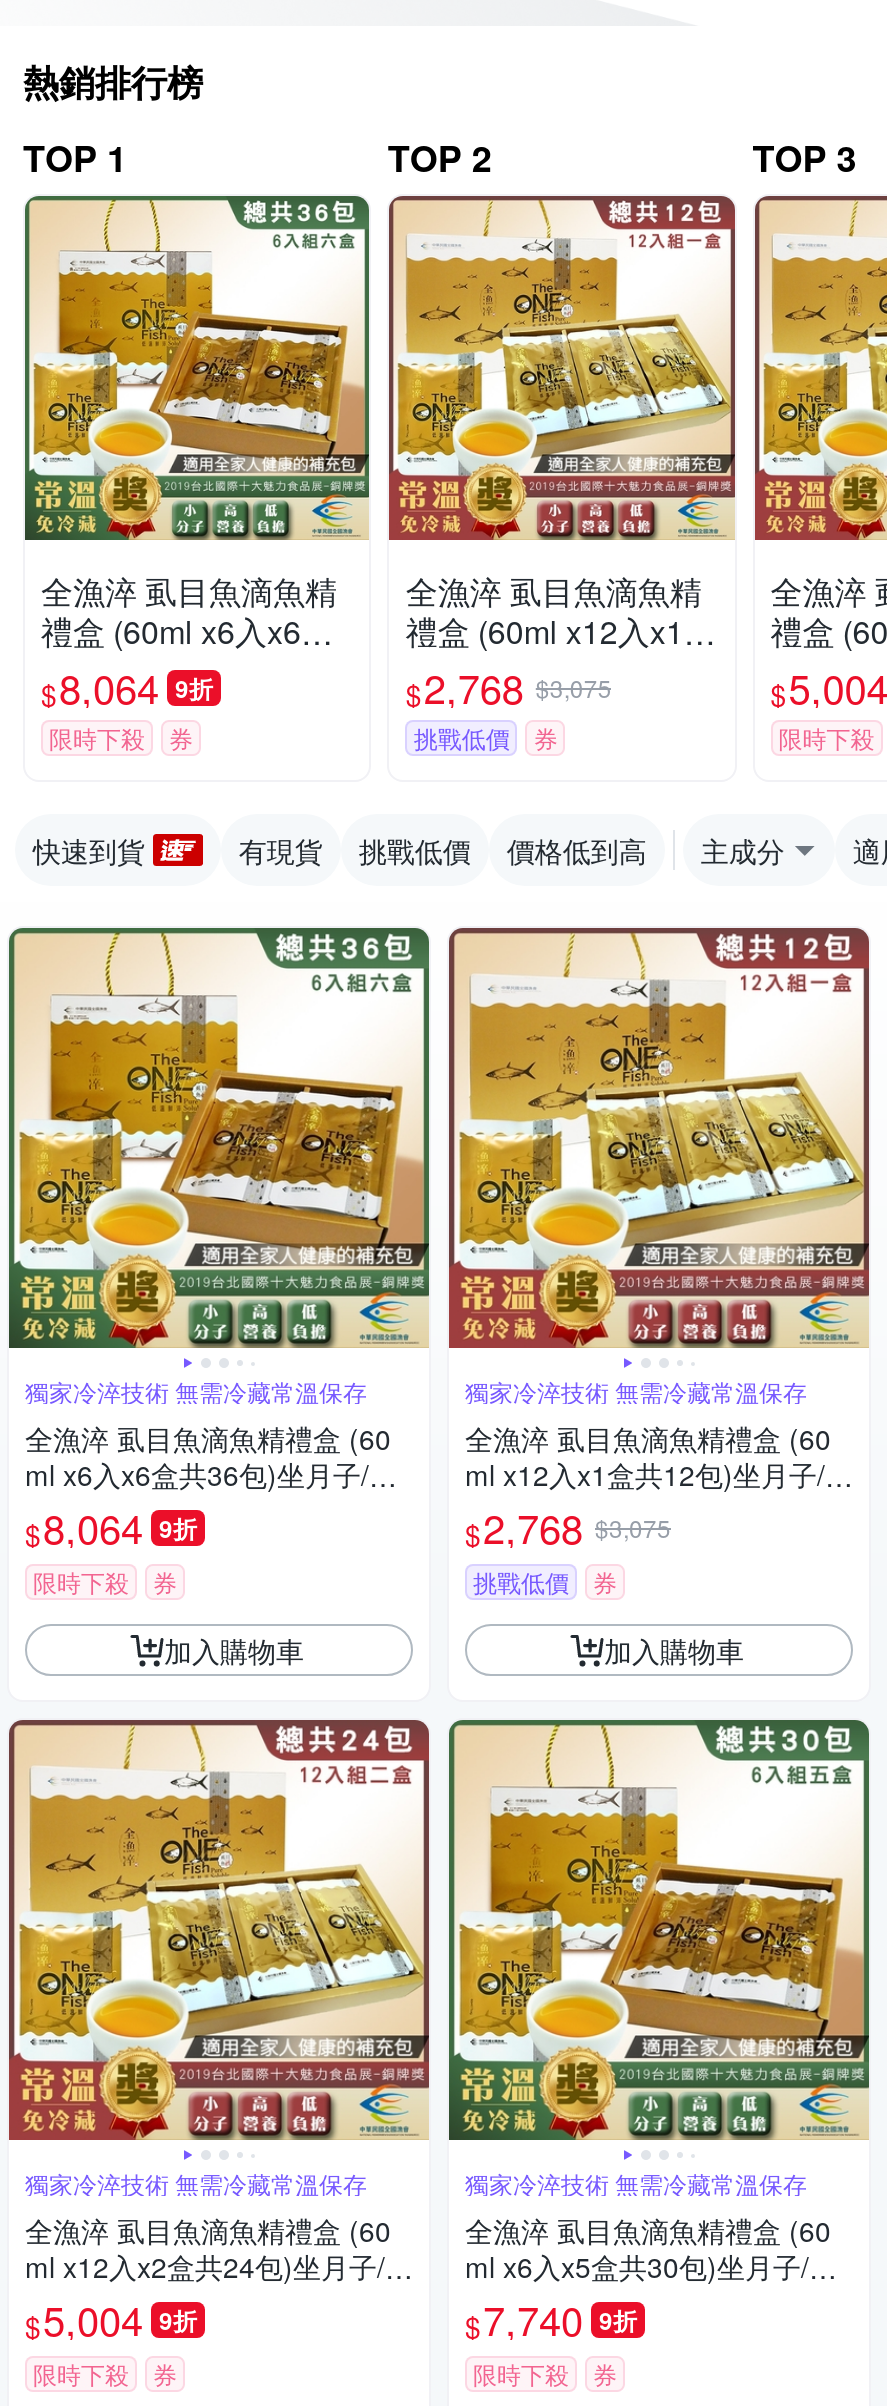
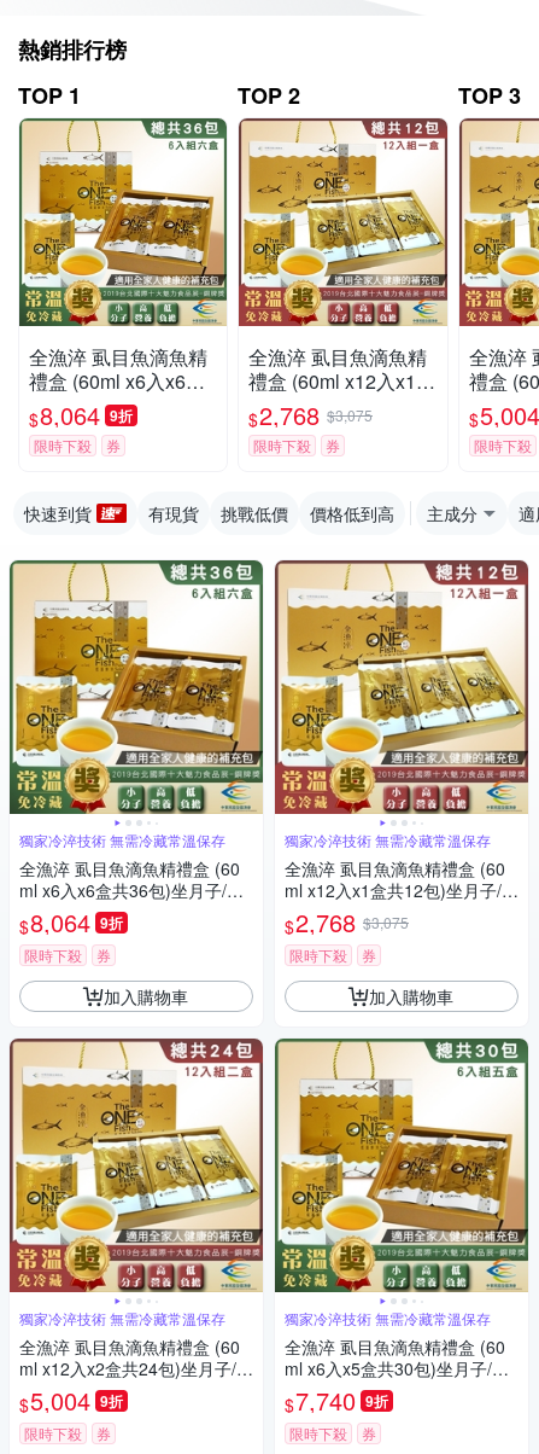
- 挑戰低價
+ 限時下殺

- 挑戰低價
+ 限時下殺
